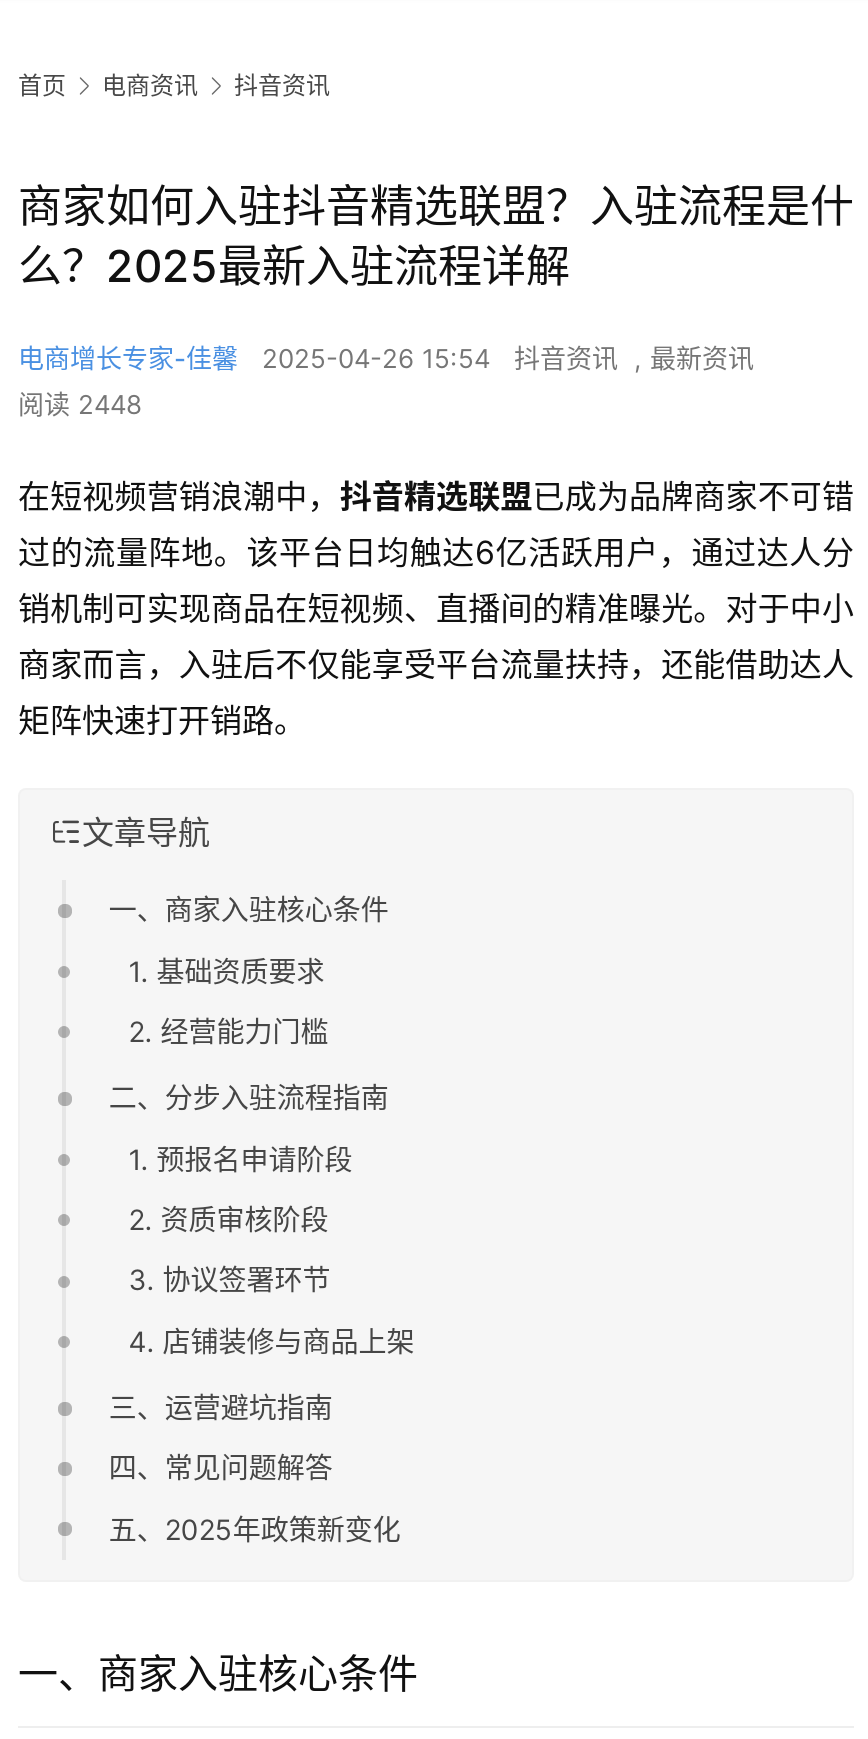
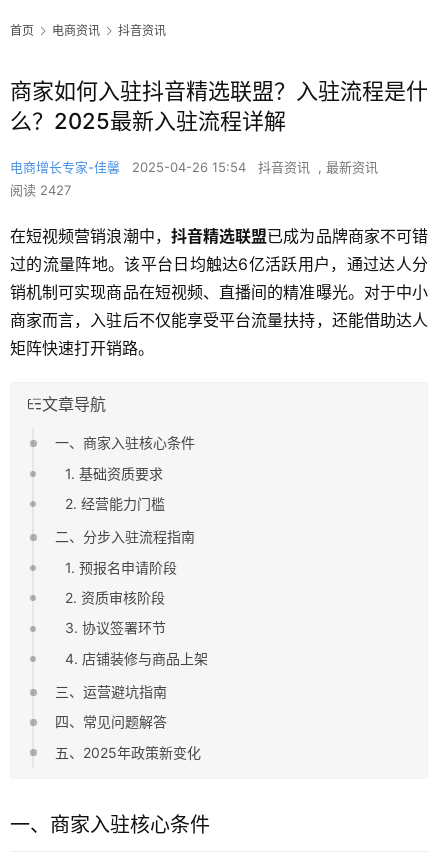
- 阅读 2448
+ 阅读 2427
